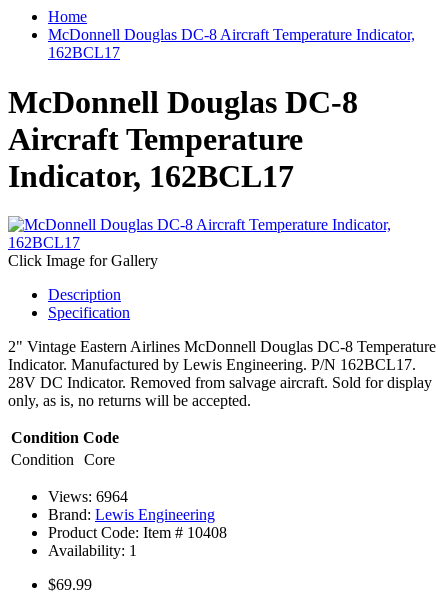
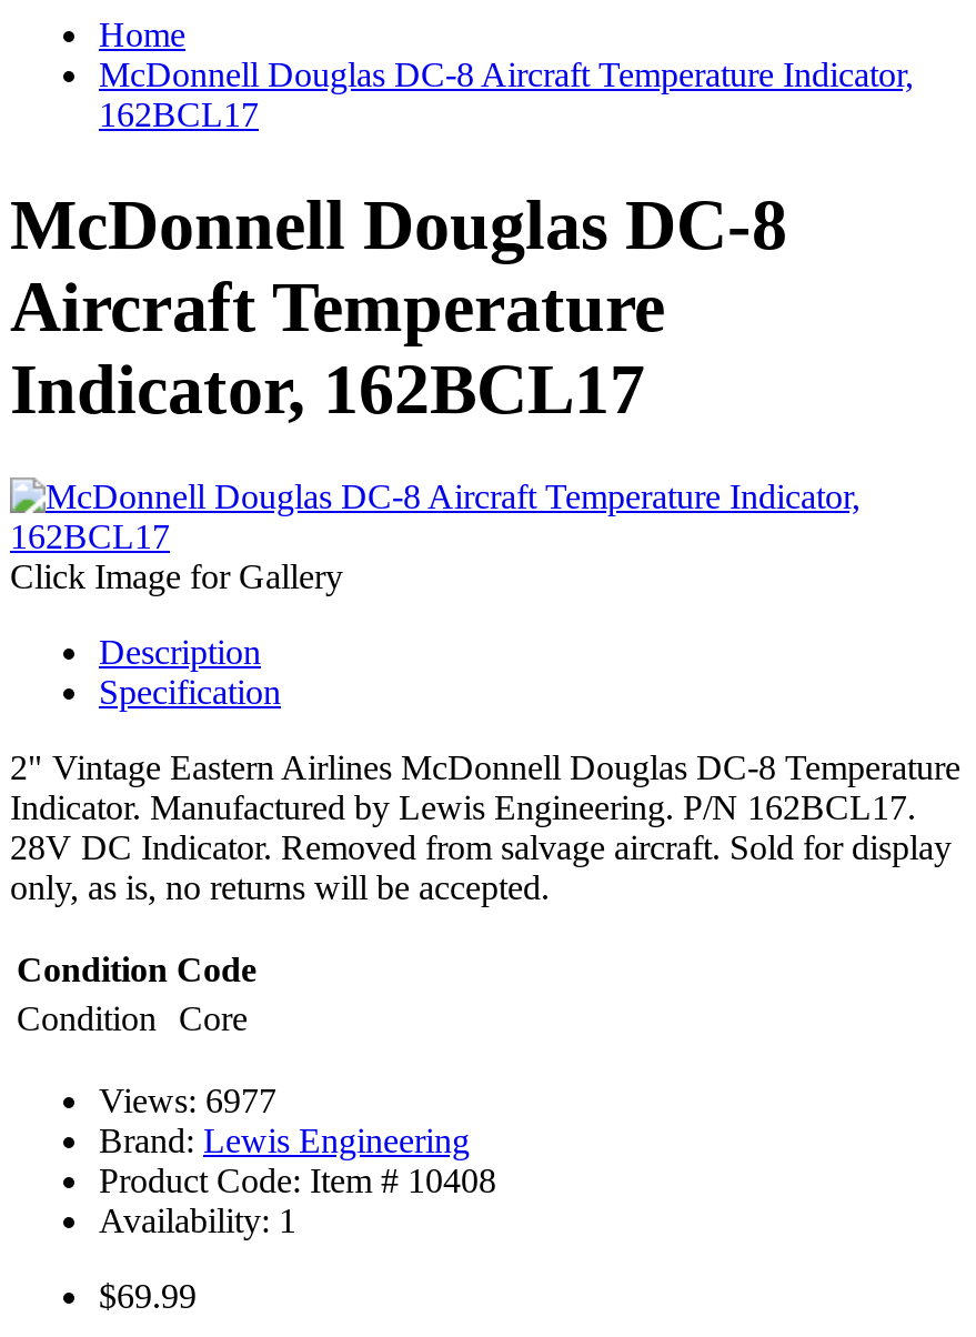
- Views: 6964
+ Views: 6977
